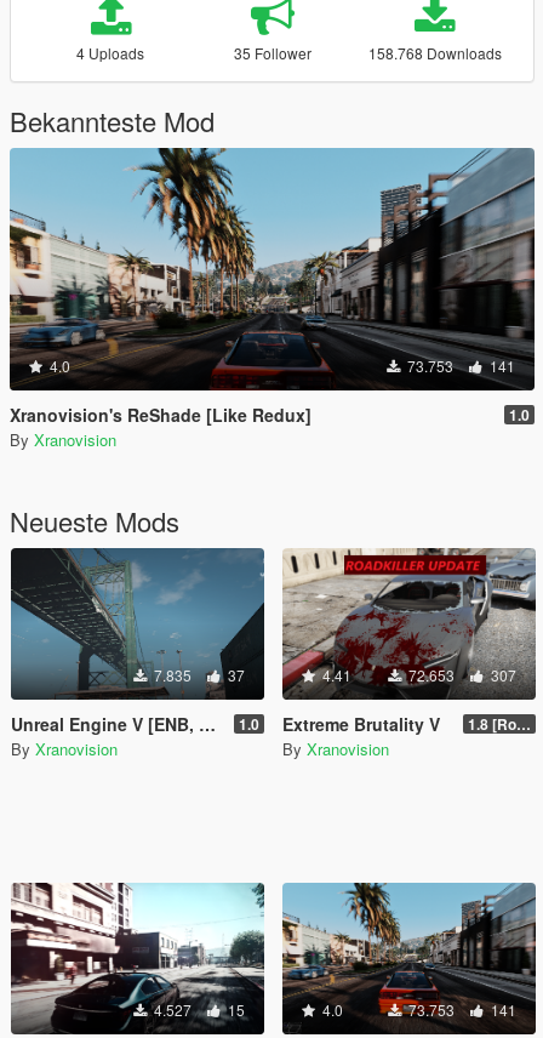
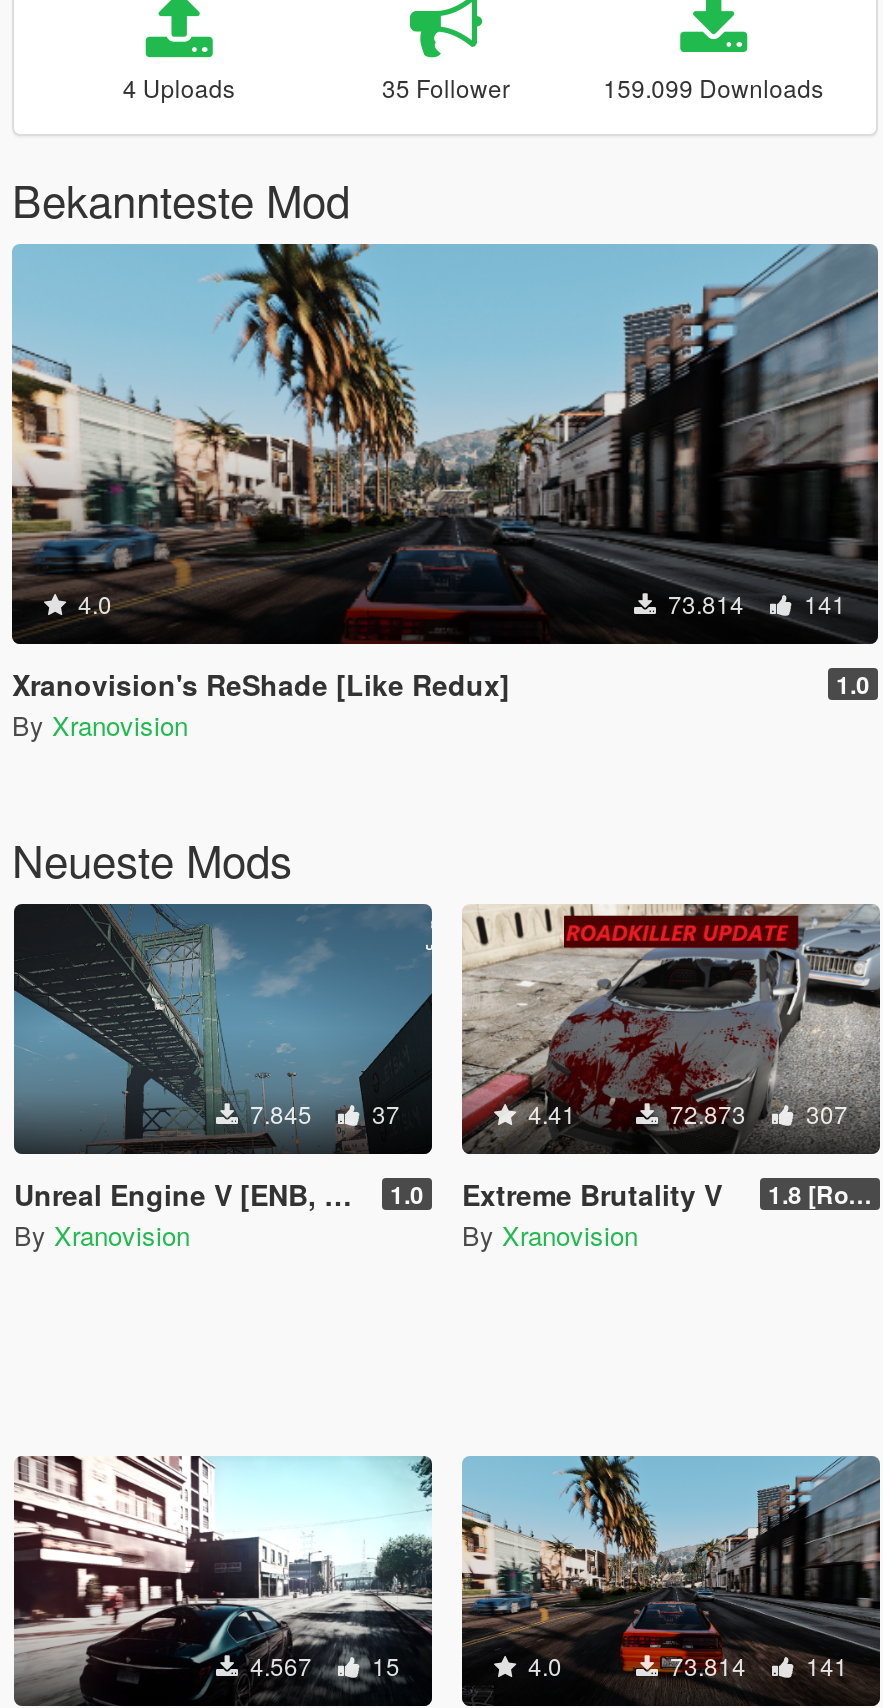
- 158.768 Downloads
+ 159.099 Downloads

- 73.753 141
+ 73.814 141

- 7.835 37
+ 7.845 37

- 72.653 307
+ 72.873 307

- 4.527 15
+ 4.567 15

- 73.753 141
+ 73.814 141
